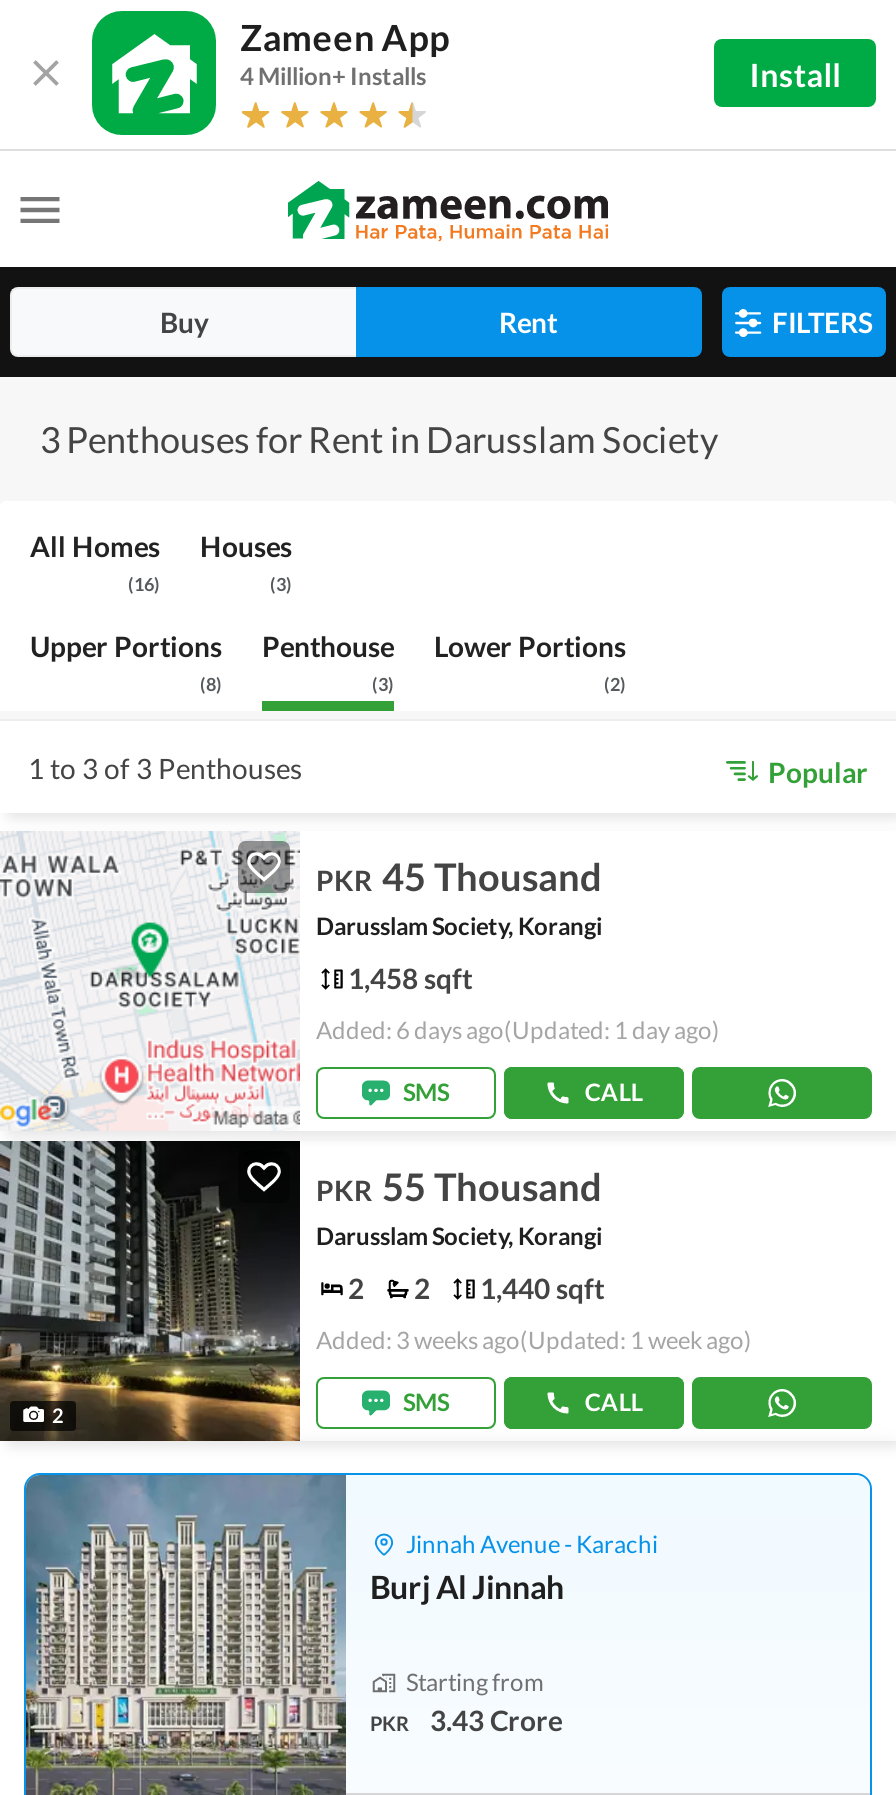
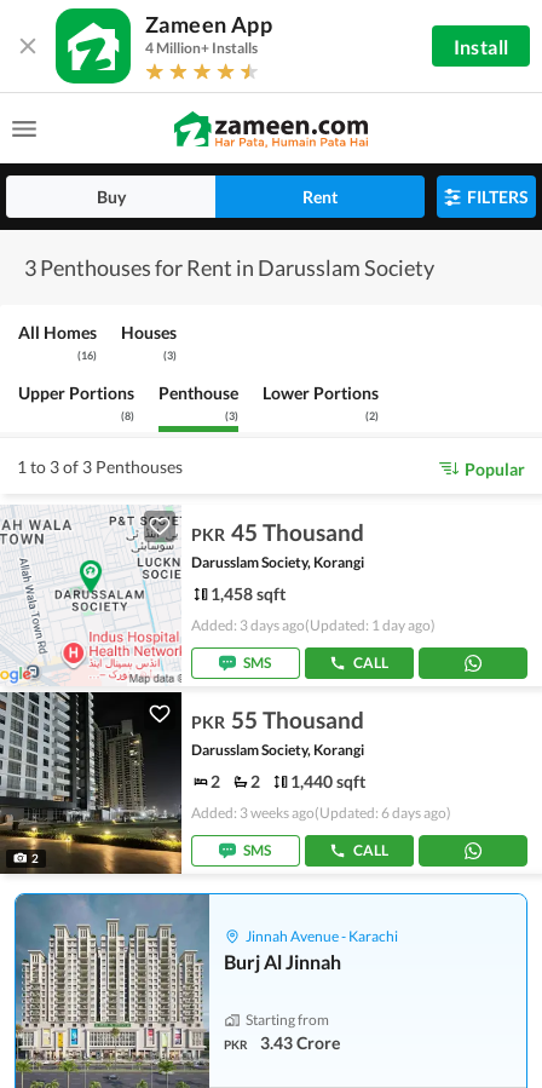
- Added: 6 days ago(Updated: 1 day ago)
+ Added: 3 days ago(Updated: 1 day ago)

- Added: 3 weeks ago(Updated: 1 week ago)
+ Added: 3 weeks ago(Updated: 6 days ago)
